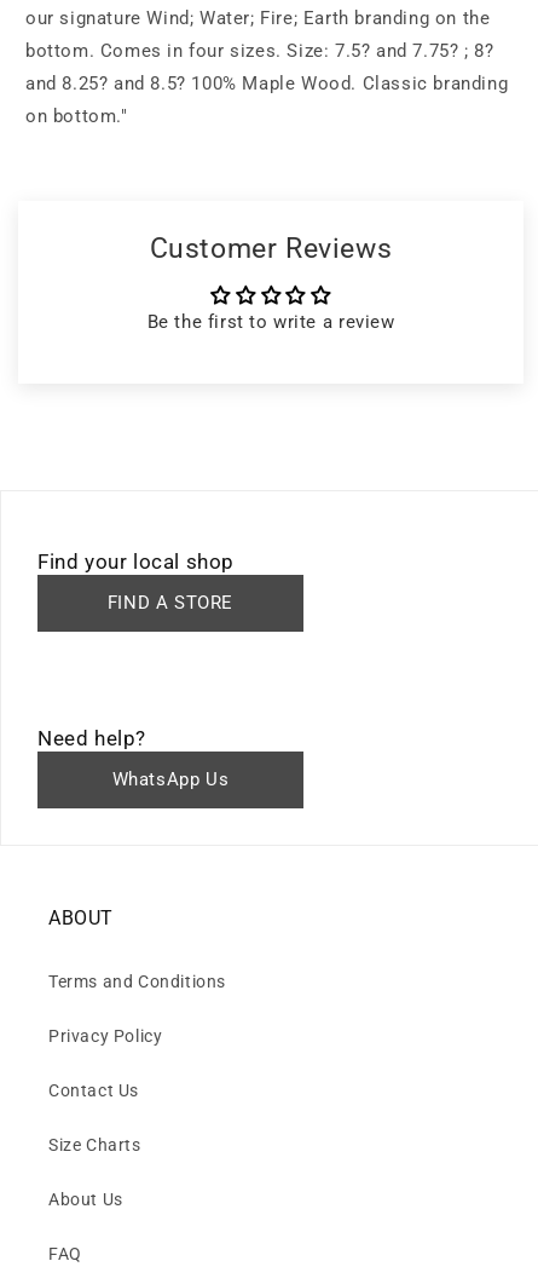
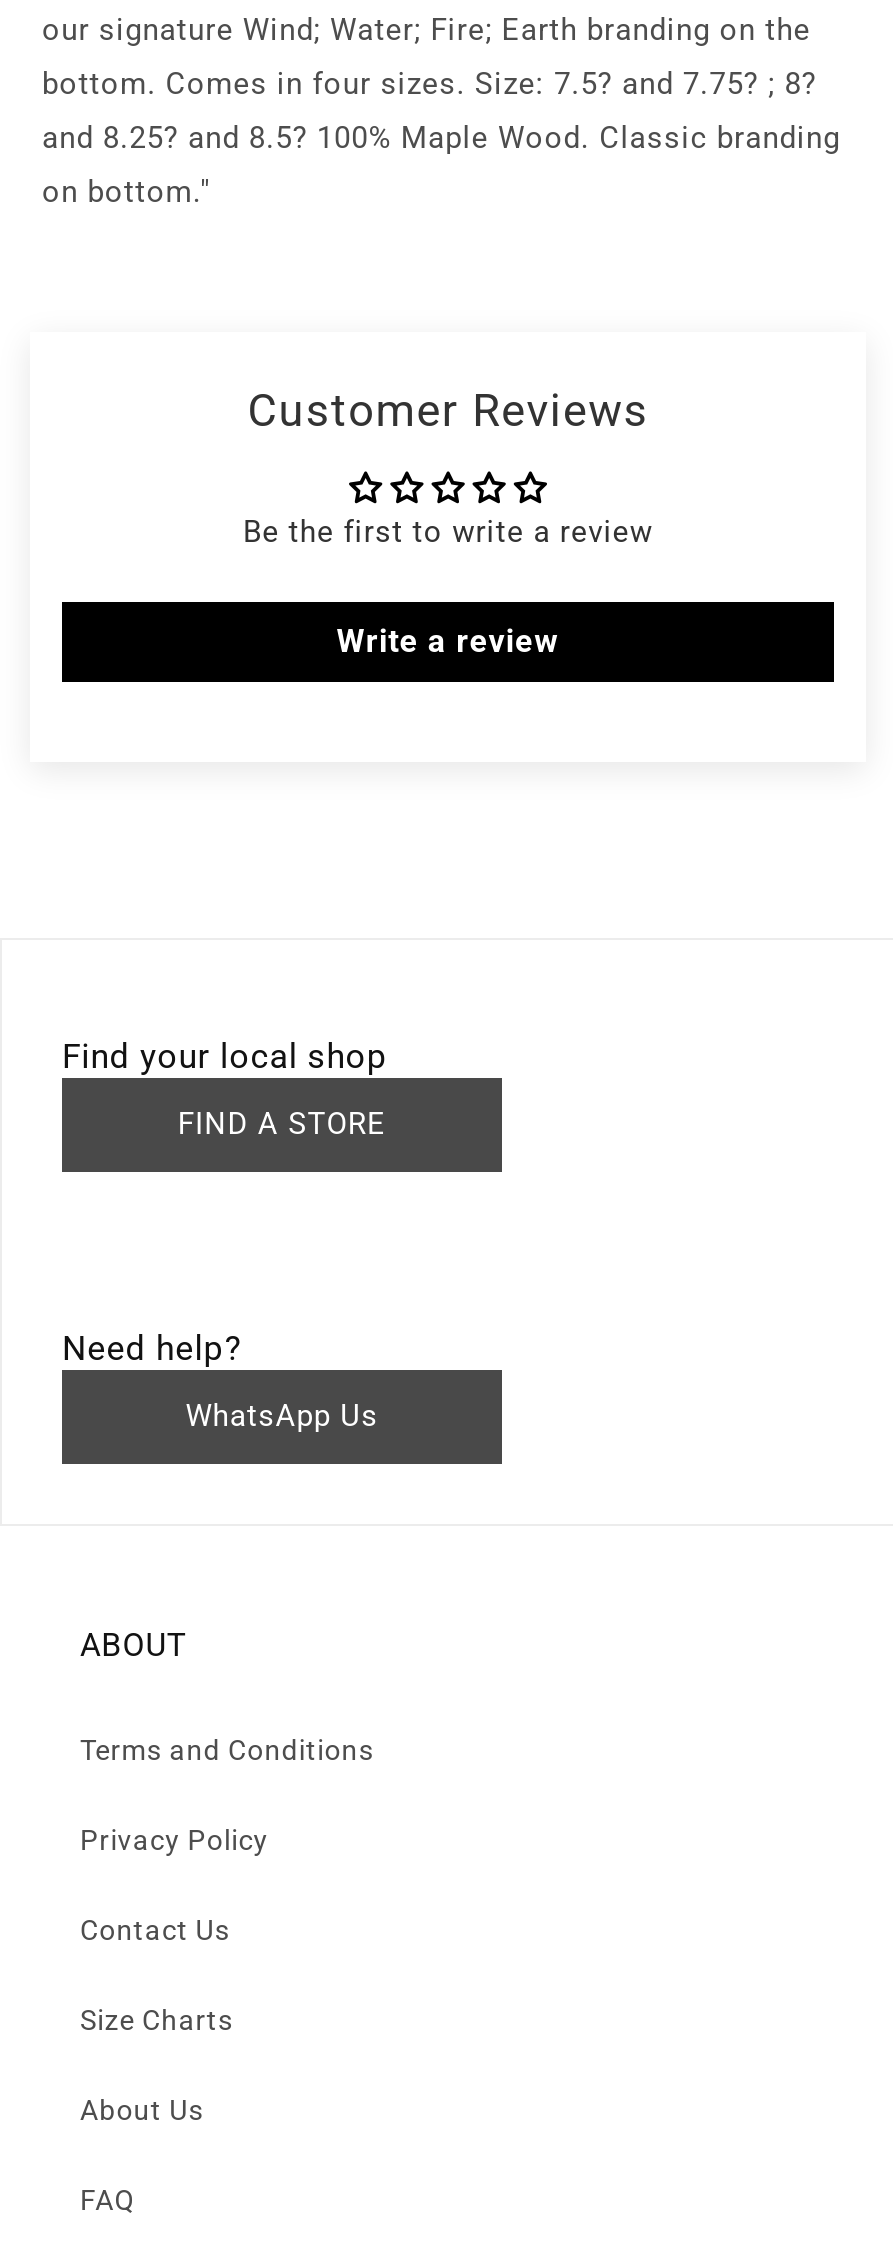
+ Write a review
